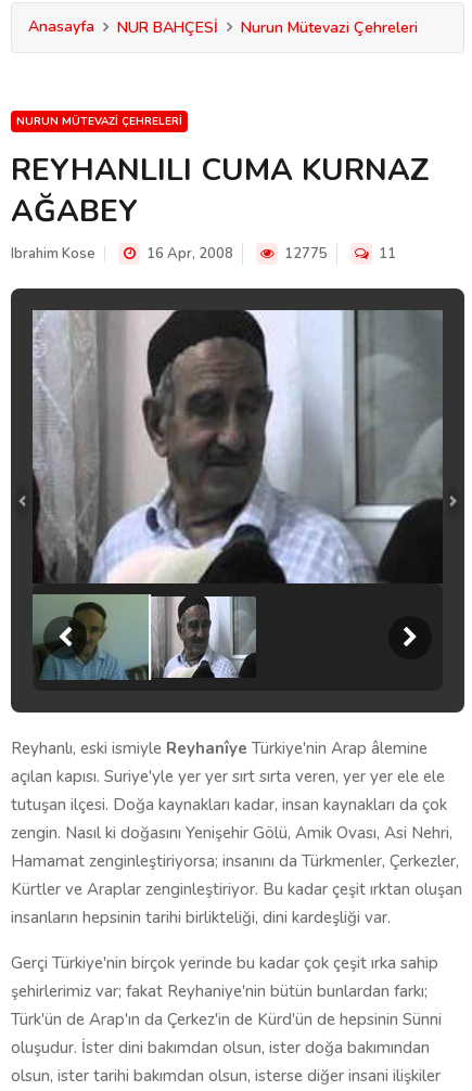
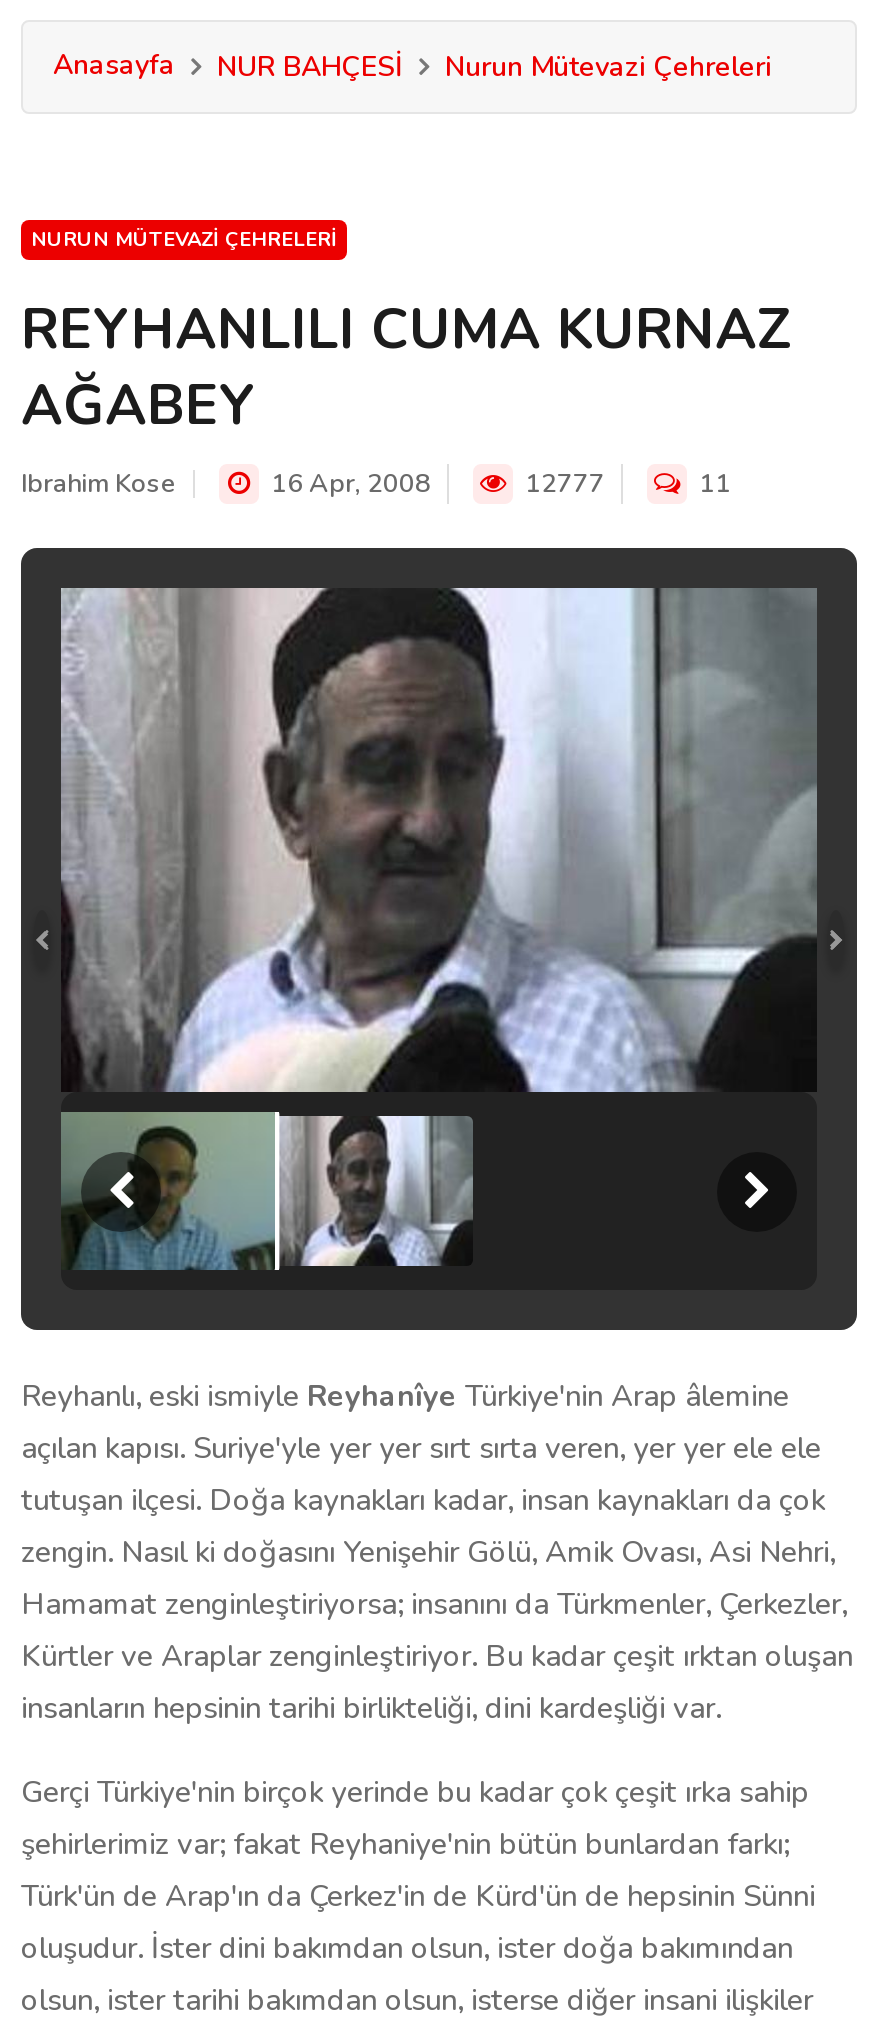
- 12775
+ 12777
